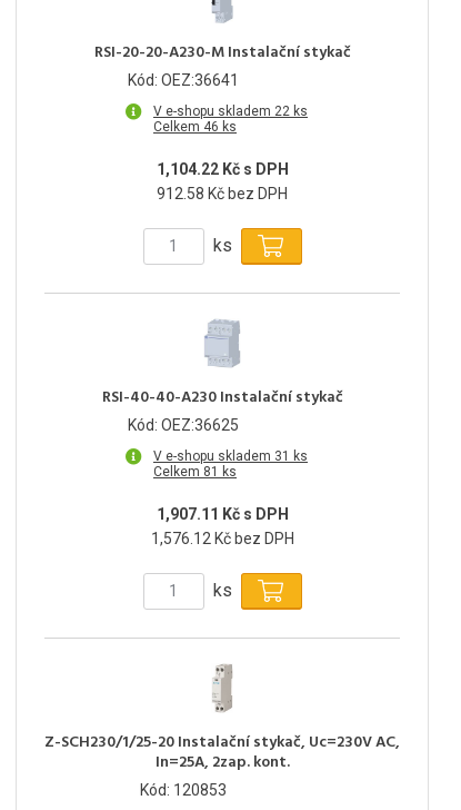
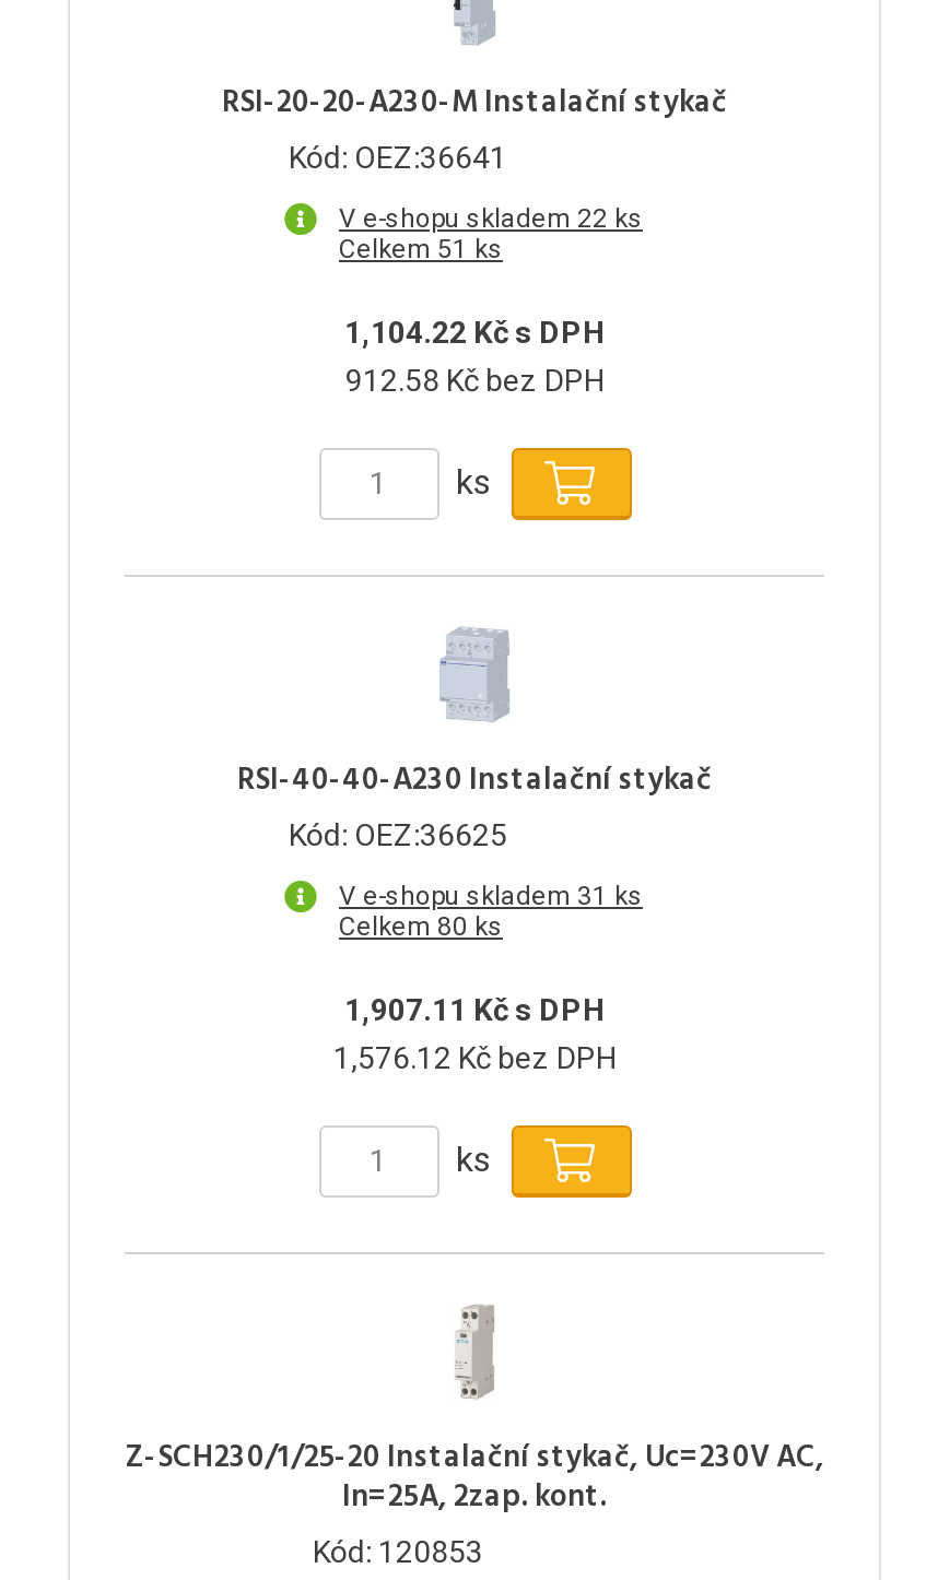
- Celkem 46 ks
+ Celkem 51 ks

- Celkem 81 ks
+ Celkem 80 ks
